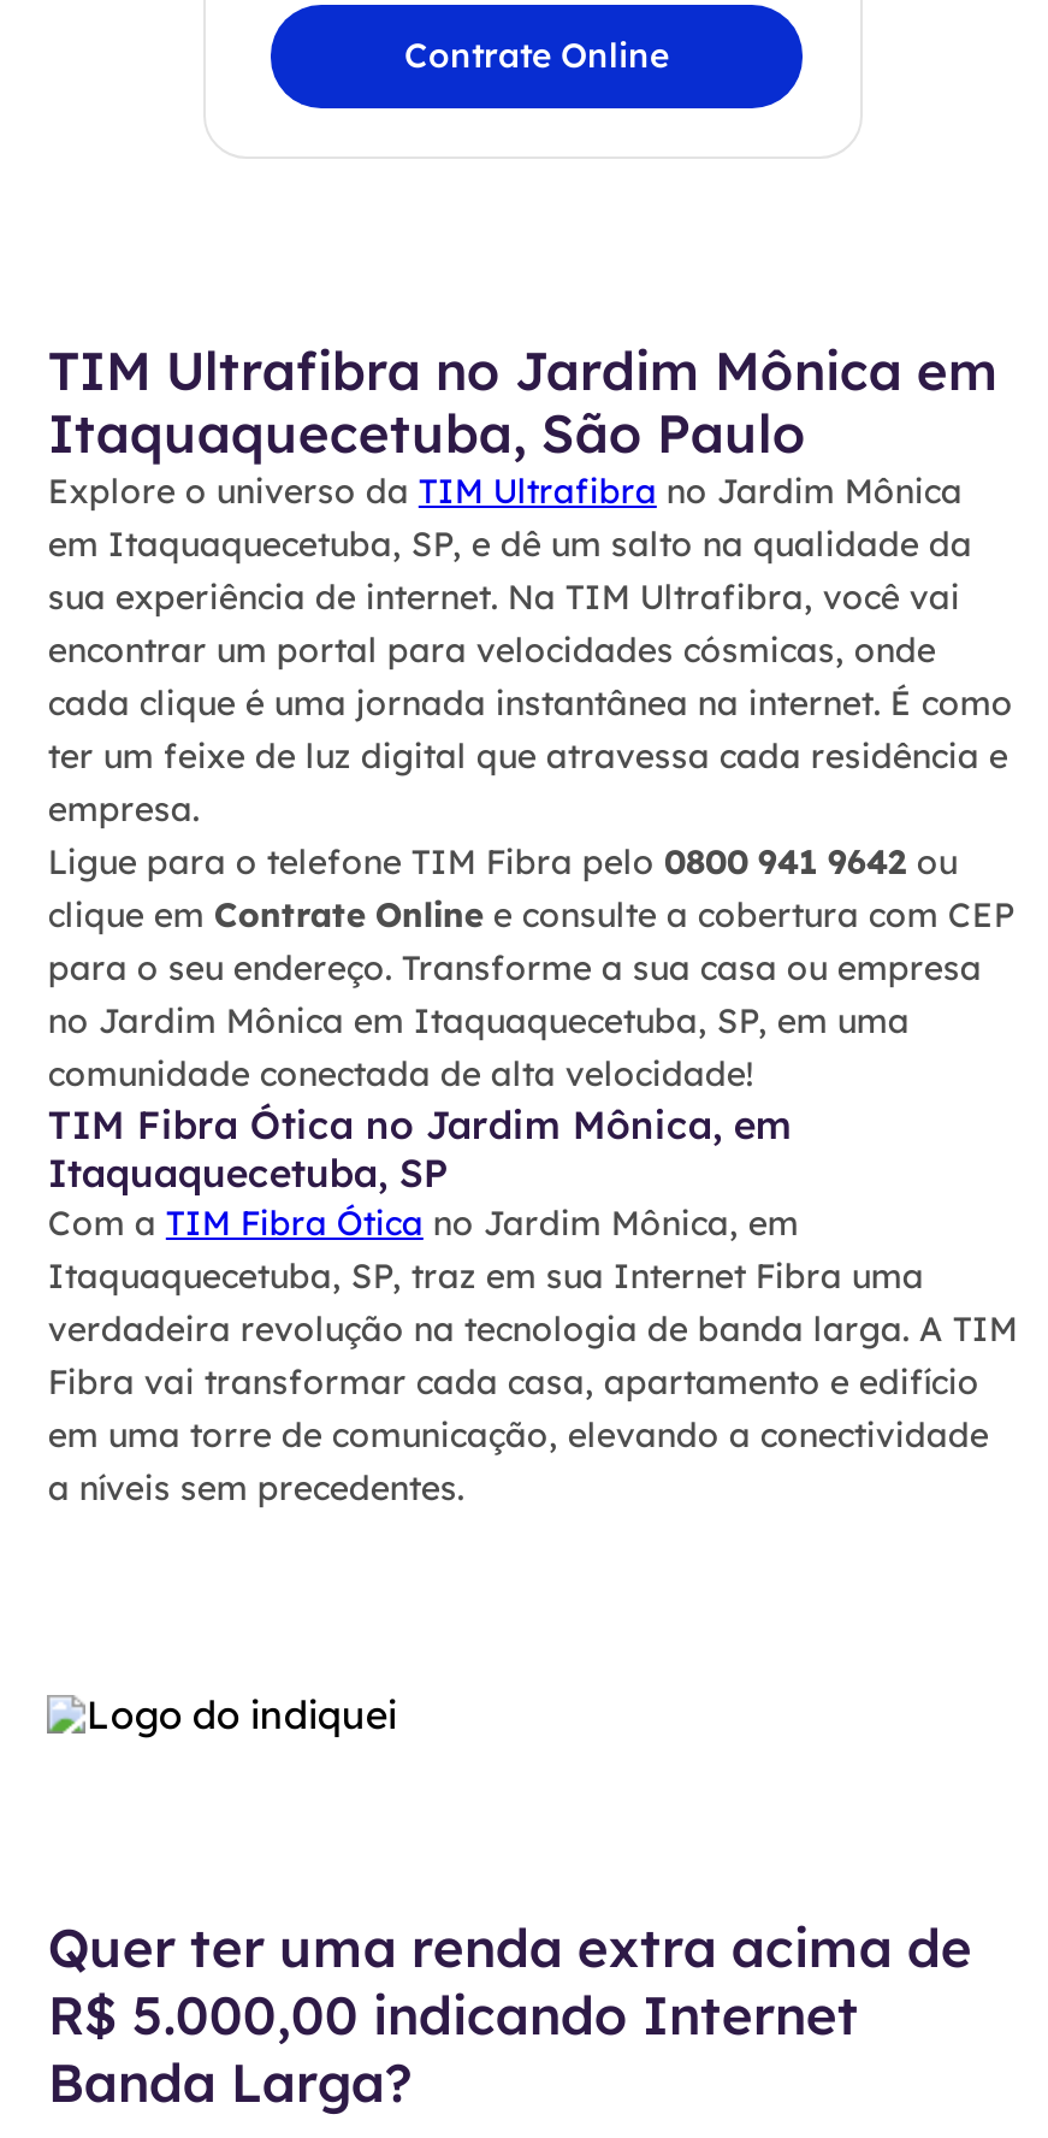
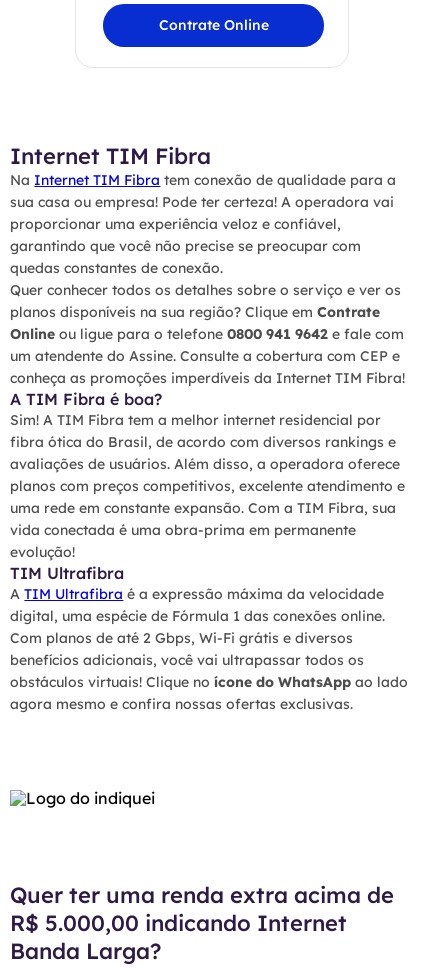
- TIM Ultrafibra no Jardim Mônica em
- Itaquaquecetuba, São Paulo
- Explore o universo da TIM Ultrafibra no Jardim Mônica
- em Itaquaquecetuba, SP, e dê um salto na qualidade da
- sua experiência de internet. Na TIM Ultrafibra, você vai
- encontrar um portal para velocidades cósmicas, onde
- cada clique é uma jornada instantânea na internet. É como
- ter um feixe de luz digital que atravessa cada residência e
- empresa.
- Ligue para o telefone TIM Fibra pelo 0800 941 9642 ou
- clique em Contrate Online e consulte a cobertura com CEP
- para o seu endereço. Transforme a sua casa ou empresa
- no Jardim Mônica em Itaquaquecetuba, SP, em uma
- comunidade conectada de alta velocidade!
- TIM Fibra Ótica no Jardim Mônica, em
- Itaquaquecetuba, SP
- Com a TIM Fibra Ótica no Jardim Mônica, em
- Itaquaquecetuba, SP, traz em sua Internet Fibra uma
- verdadeira revolução na tecnologia de banda larga. A TIM
- Fibra vai transformar cada casa, apartamento e edifício
- em uma torre de comunicação, elevando a conectividade
- a níveis sem precedentes.
+ Internet TIM Fibra
+ Na Internet TIM Fibra tem conexão de qualidade para a
+ sua casa ou empresa! Pode ter certeza! A operadora vai
+ proporcionar uma experiência veloz e confiável,
+ garantindo que você não precise se preocupar com
+ quedas constantes de conexão.
+ Quer conhecer todos os detalhes sobre o serviço e ver os
+ planos disponíveis na sua região? Clique em Contrate
+ Online ou ligue para o telefone 0800 941 9642 e fale com
+ um atendente do Assine. Consulte a cobertura com CEP e
+ conheça as promoções imperdíveis da Internet TIM Fibra!
+ A TIM Fibra é boa?
+ Sim! A TIM Fibra tem a melhor internet residencial por
+ fibra ótica do Brasil, de acordo com diversos rankings e
+ avaliações de usuários. Além disso, a operadora oferece
+ planos com preços competitivos, excelente atendimento e
+ uma rede em constante expansão. Com a TIM Fibra, sua
+ vida conectada é uma obra-prima em permanente
+ evolução!
+ TIM Ultrafibra
+ A TIM Ultrafibra é a expressão máxima da velocidade
+ digital, uma espécie de Fórmula 1 das conexões online.
+ Com planos de até 2 Gbps, Wi-Fi grátis e diversos
+ benefícios adicionais, você vai ultrapassar todos os
+ obstáculos virtuais! Clique no ícone do WhatsApp ao lado
+ agora mesmo e confira nossas ofertas exclusivas.
